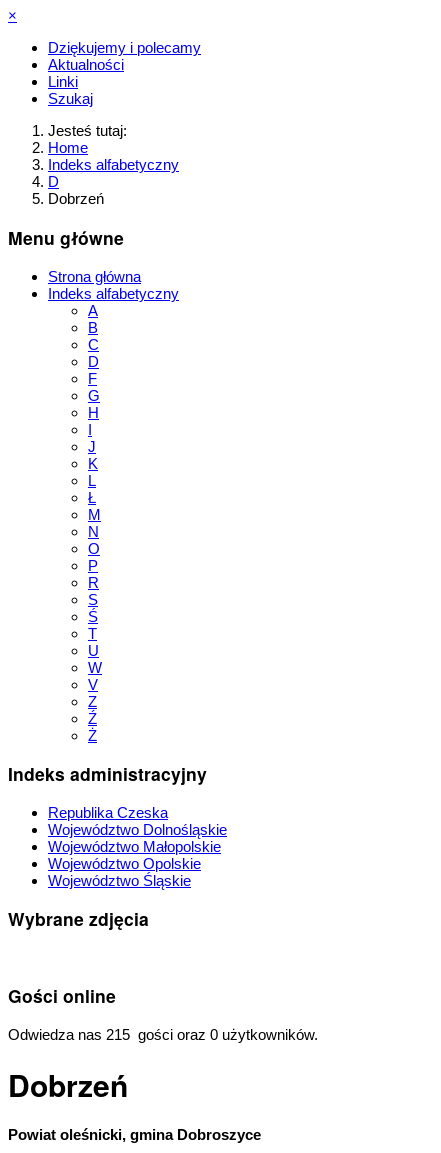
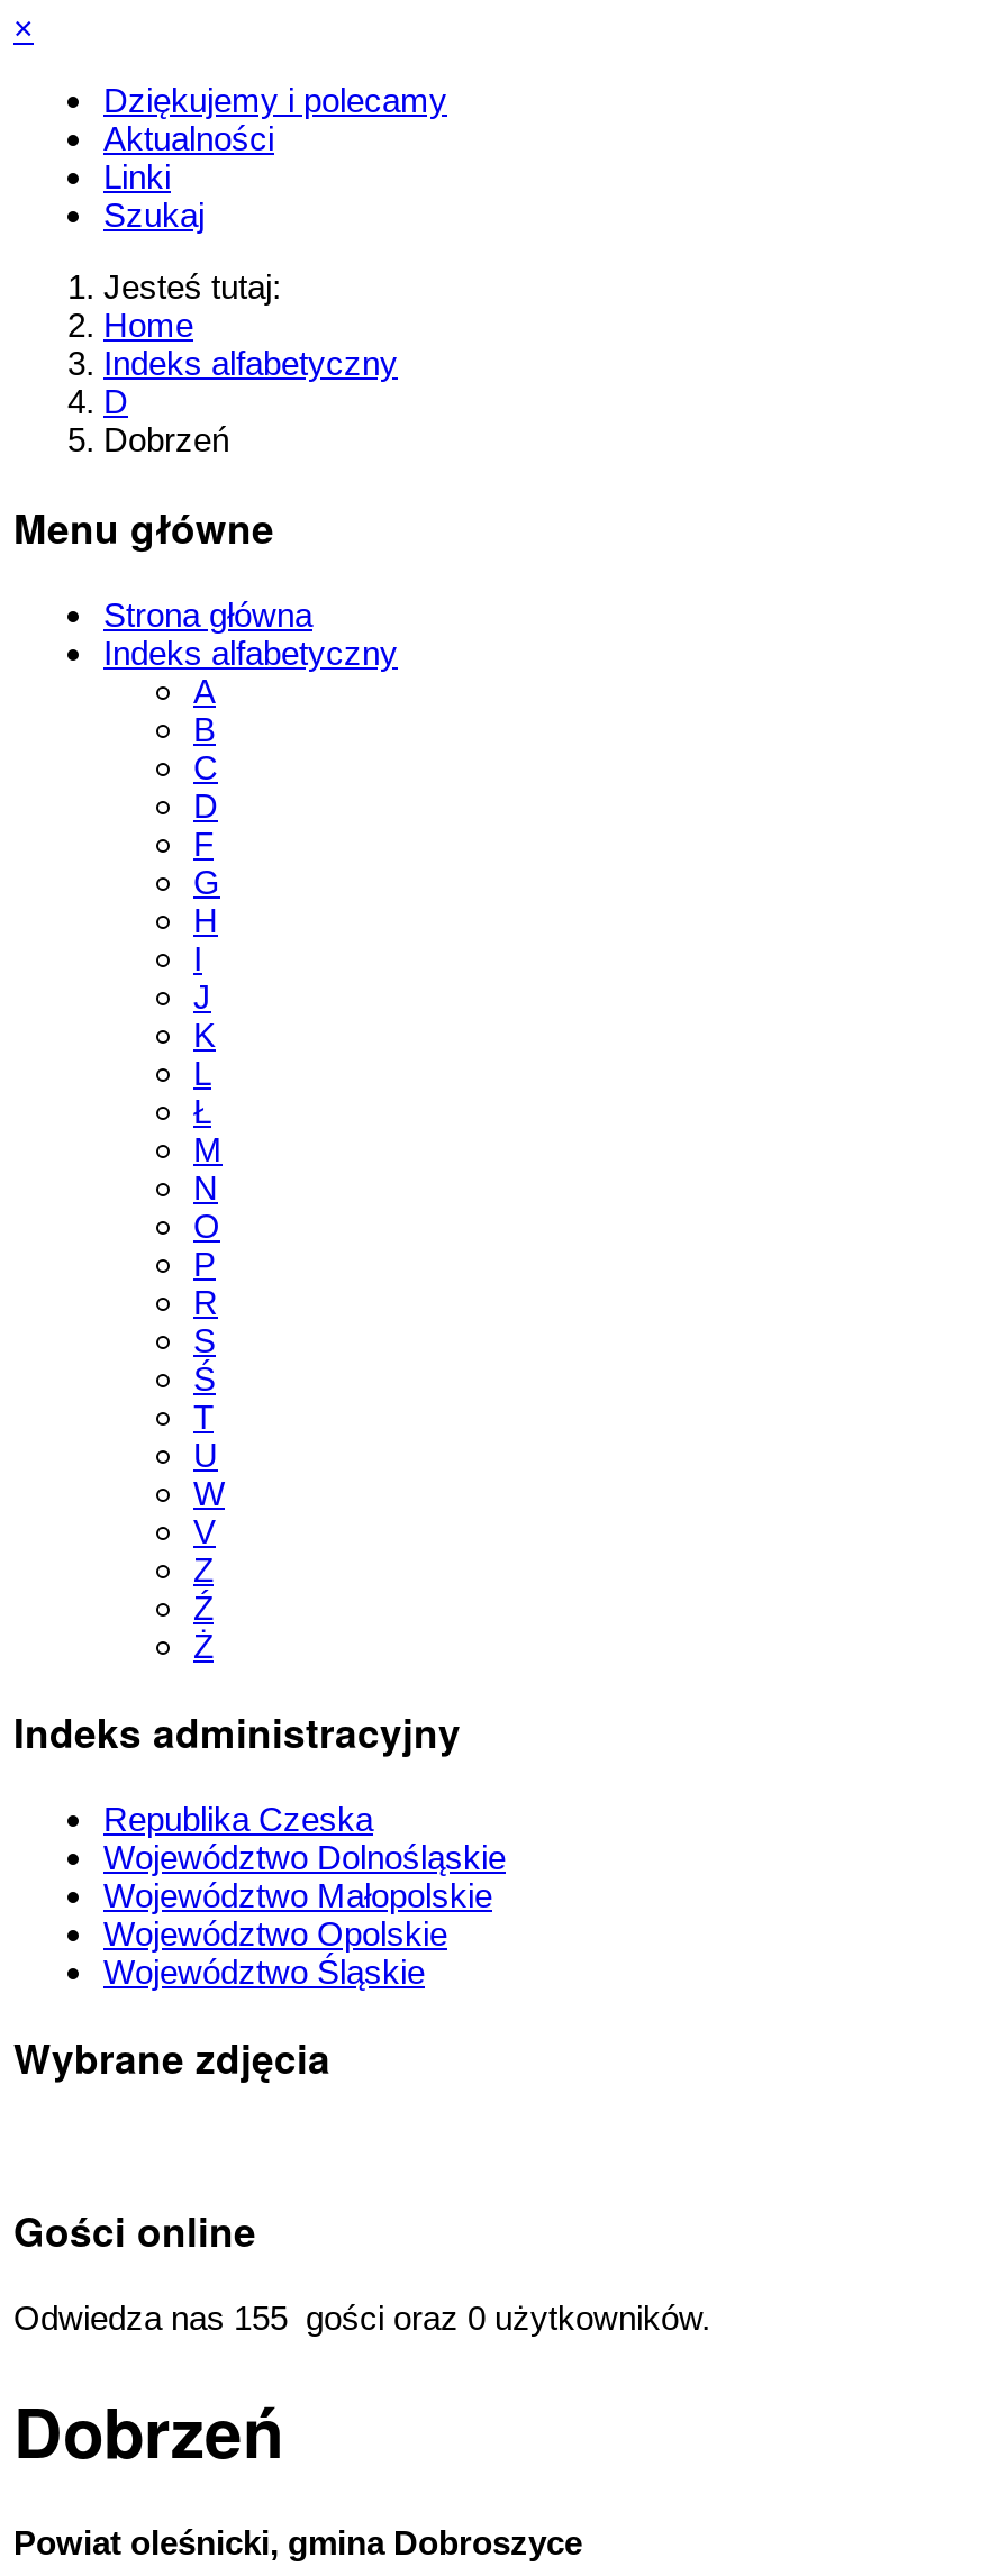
- Odwiedza nas 215 gości oraz 0 użytkowników.
+ Odwiedza nas 155 gości oraz 0 użytkowników.
